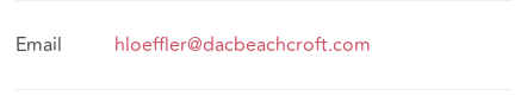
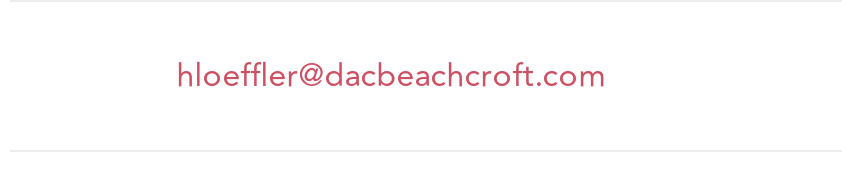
- Email
